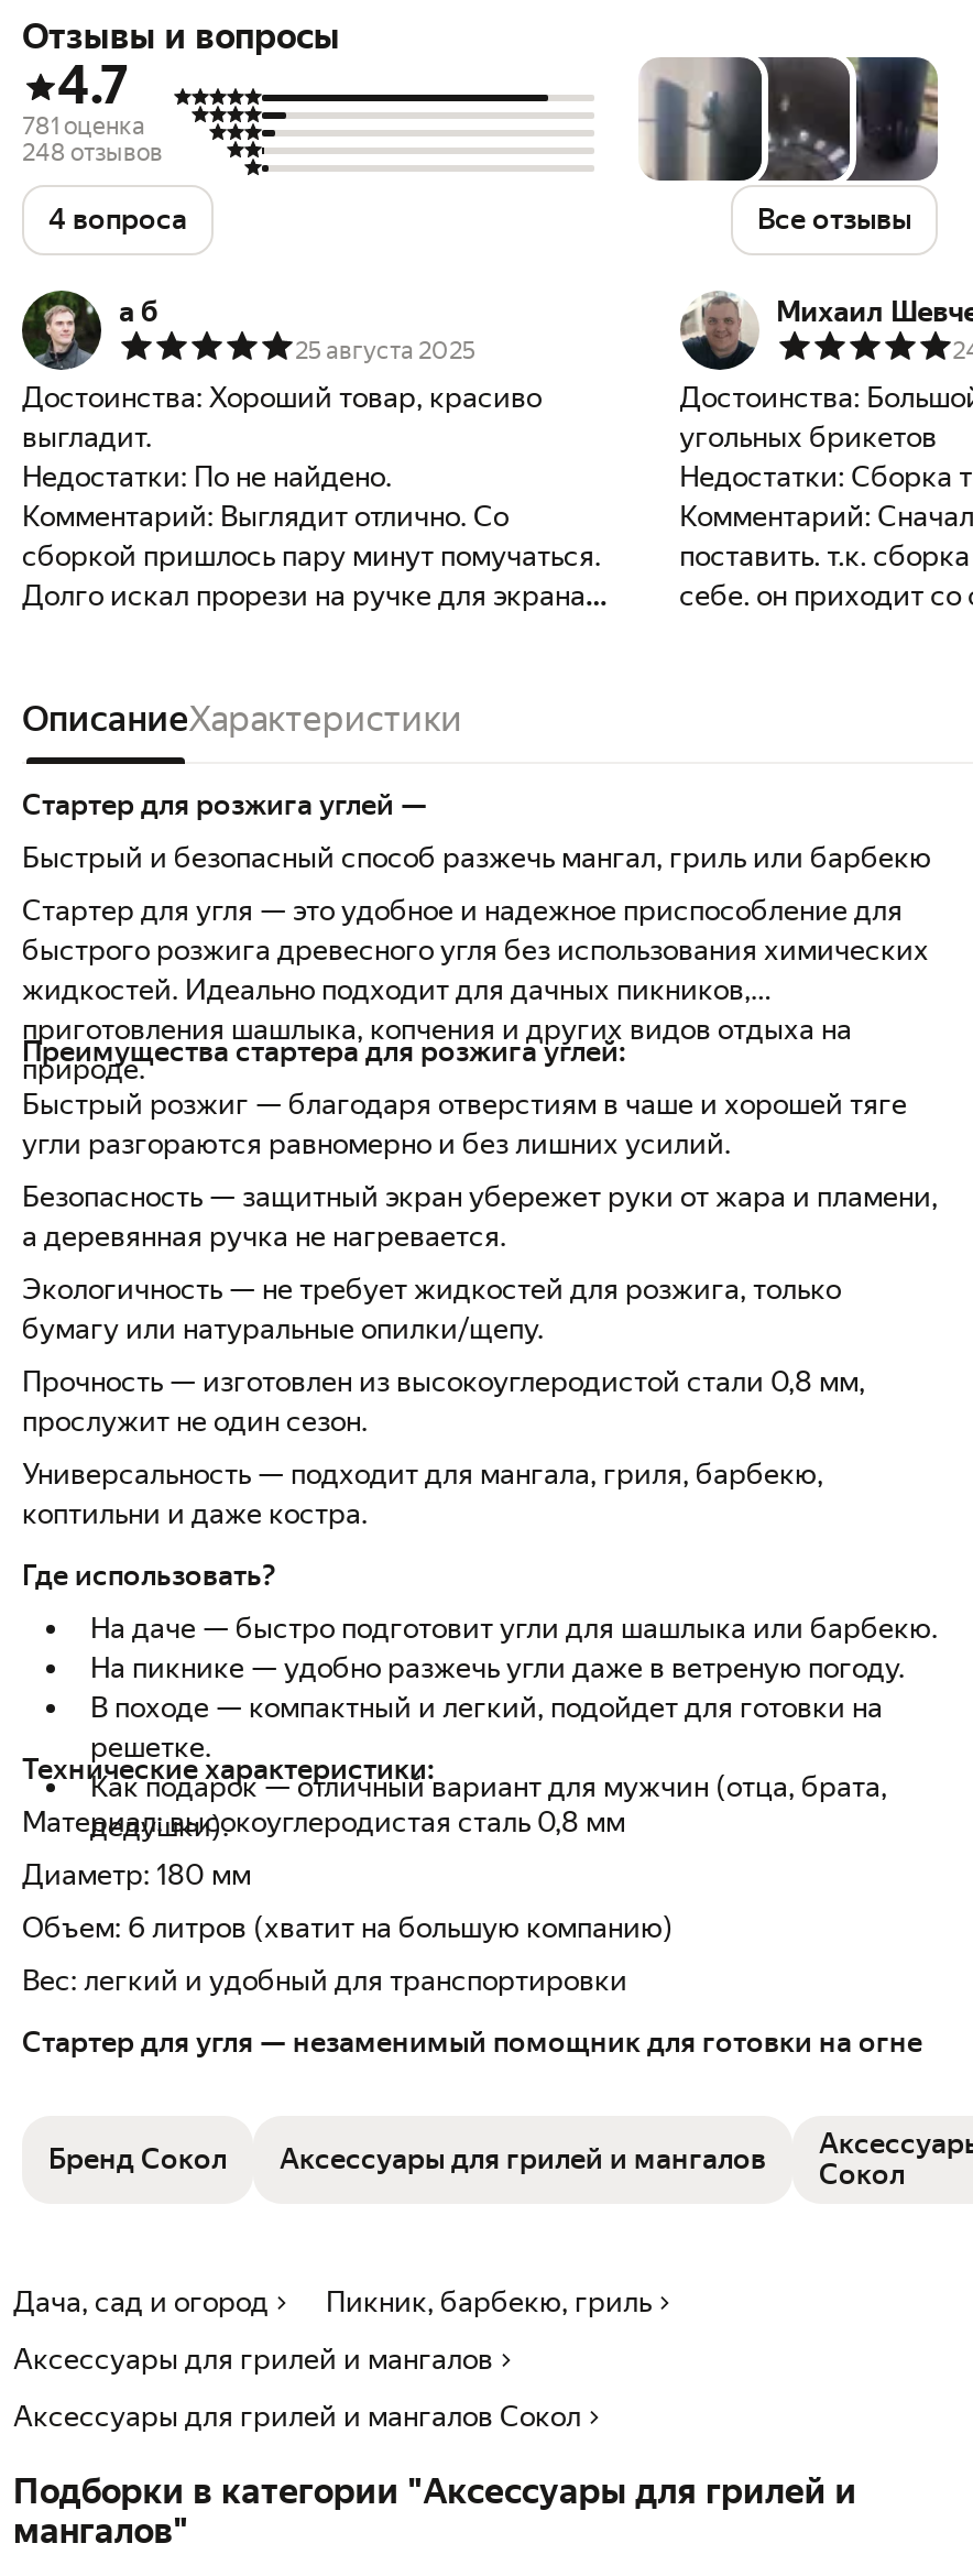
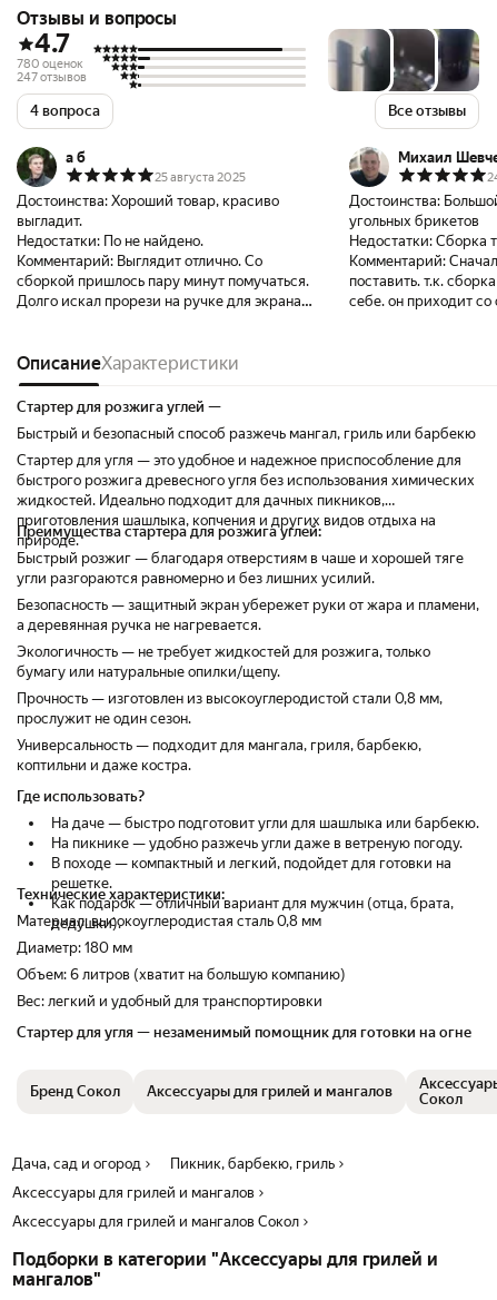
- 781 оценка
- 248 отзывов
+ 780 оценок
+ 247 отзывов
